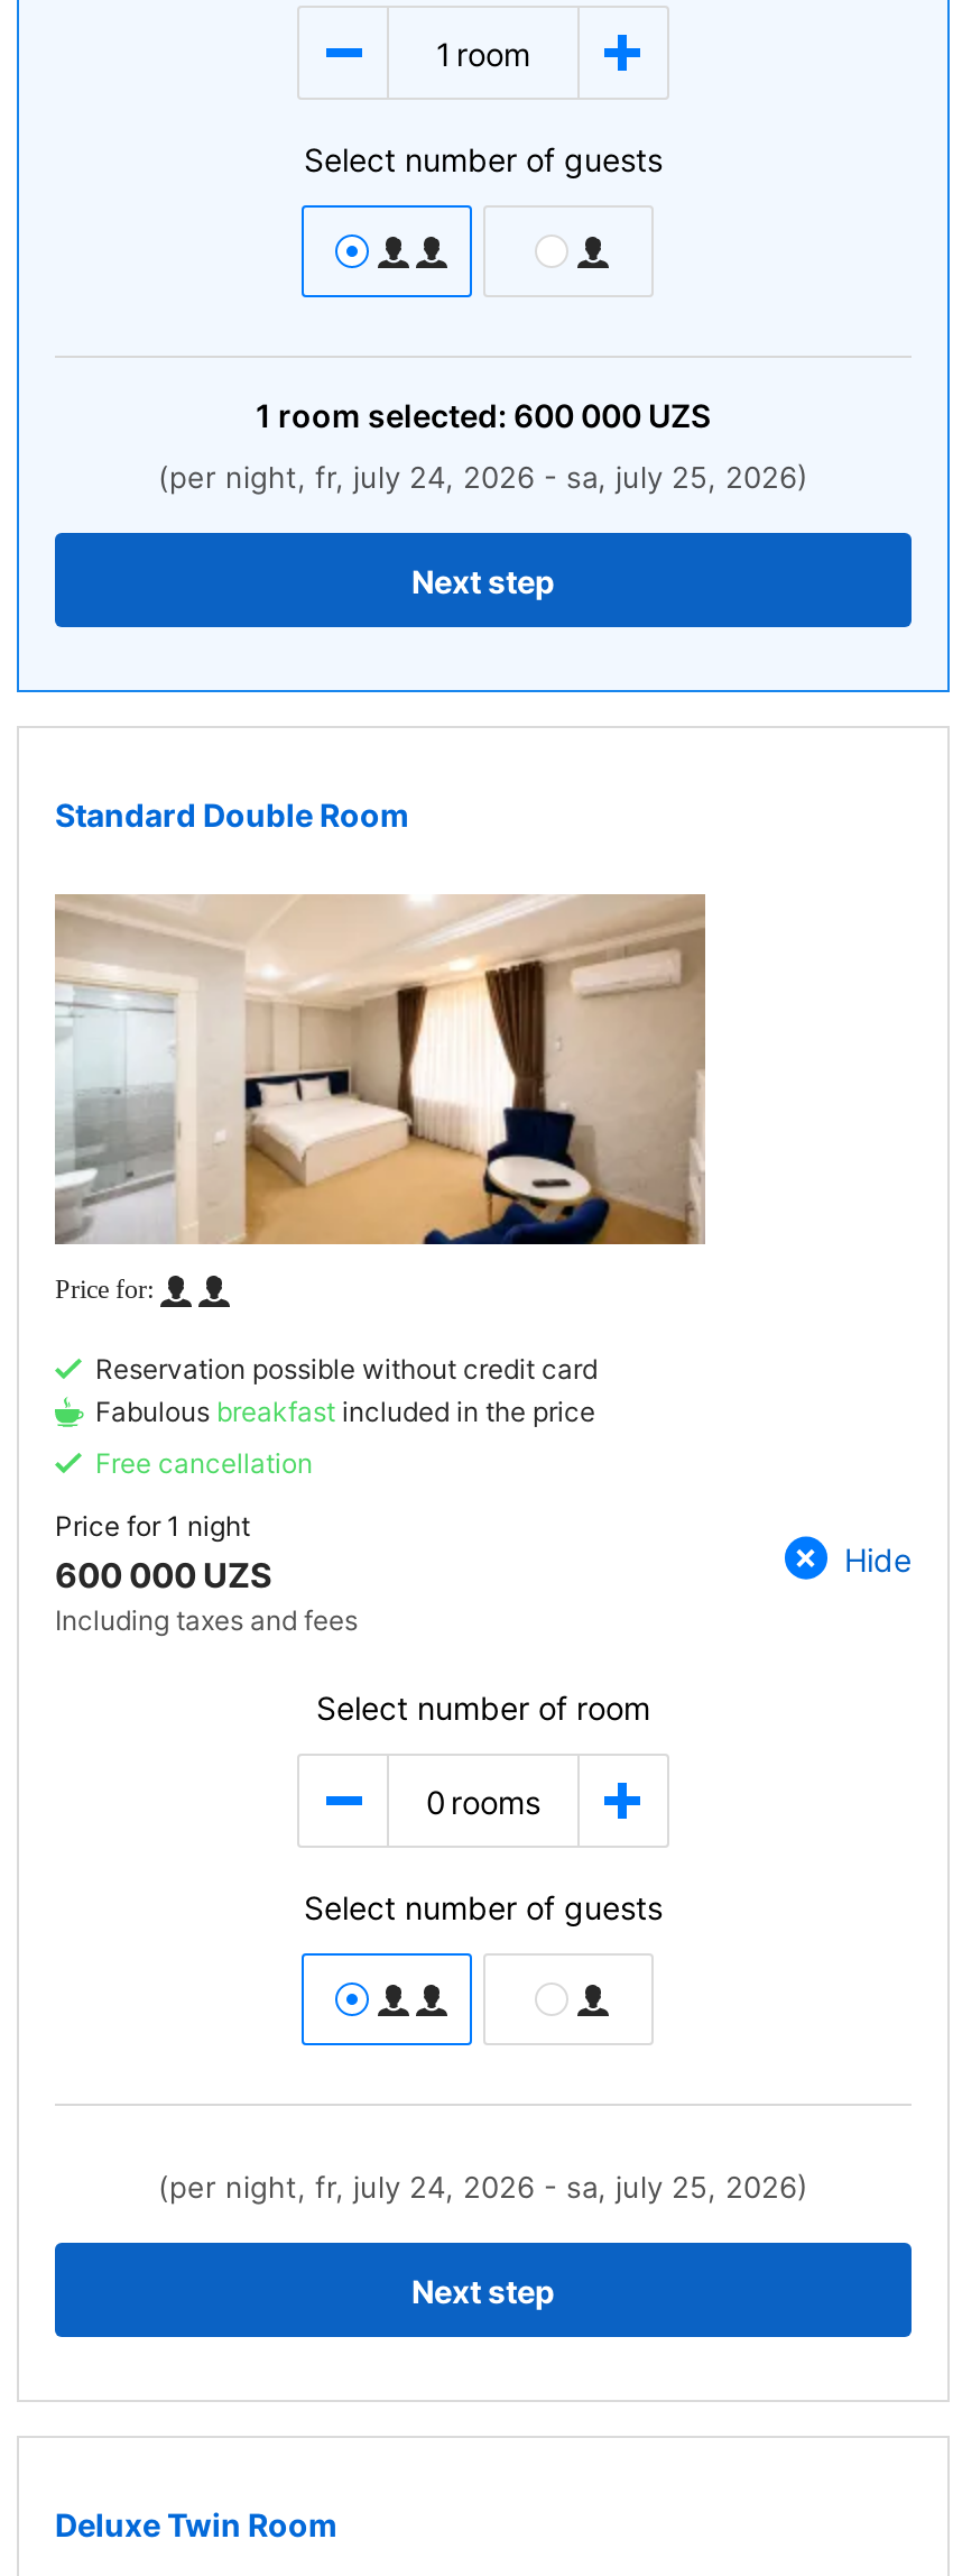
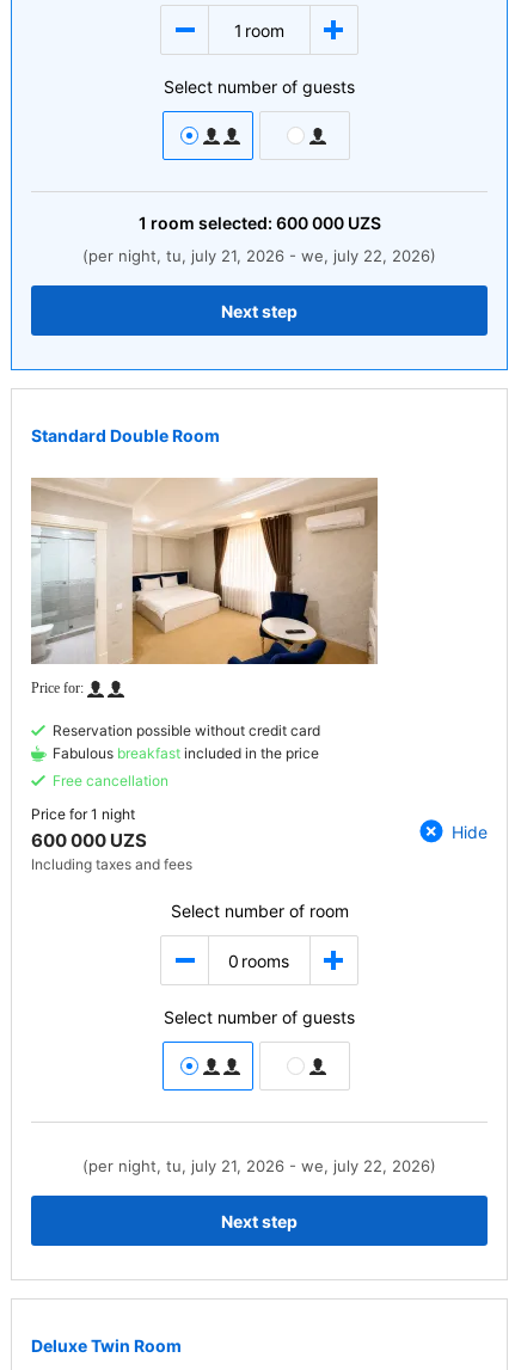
- (per night, fr, july 24, 2026 - sa, july 25, 2026)
+ (per night, tu, july 21, 2026 - we, july 22, 2026)

- (per night, fr, july 24, 2026 - sa, july 25, 2026)
+ (per night, tu, july 21, 2026 - we, july 22, 2026)
